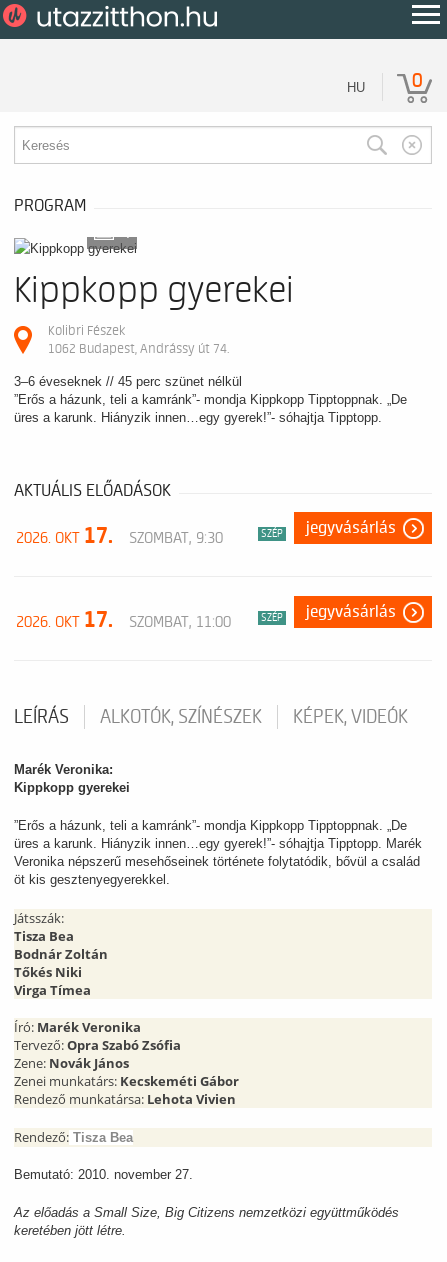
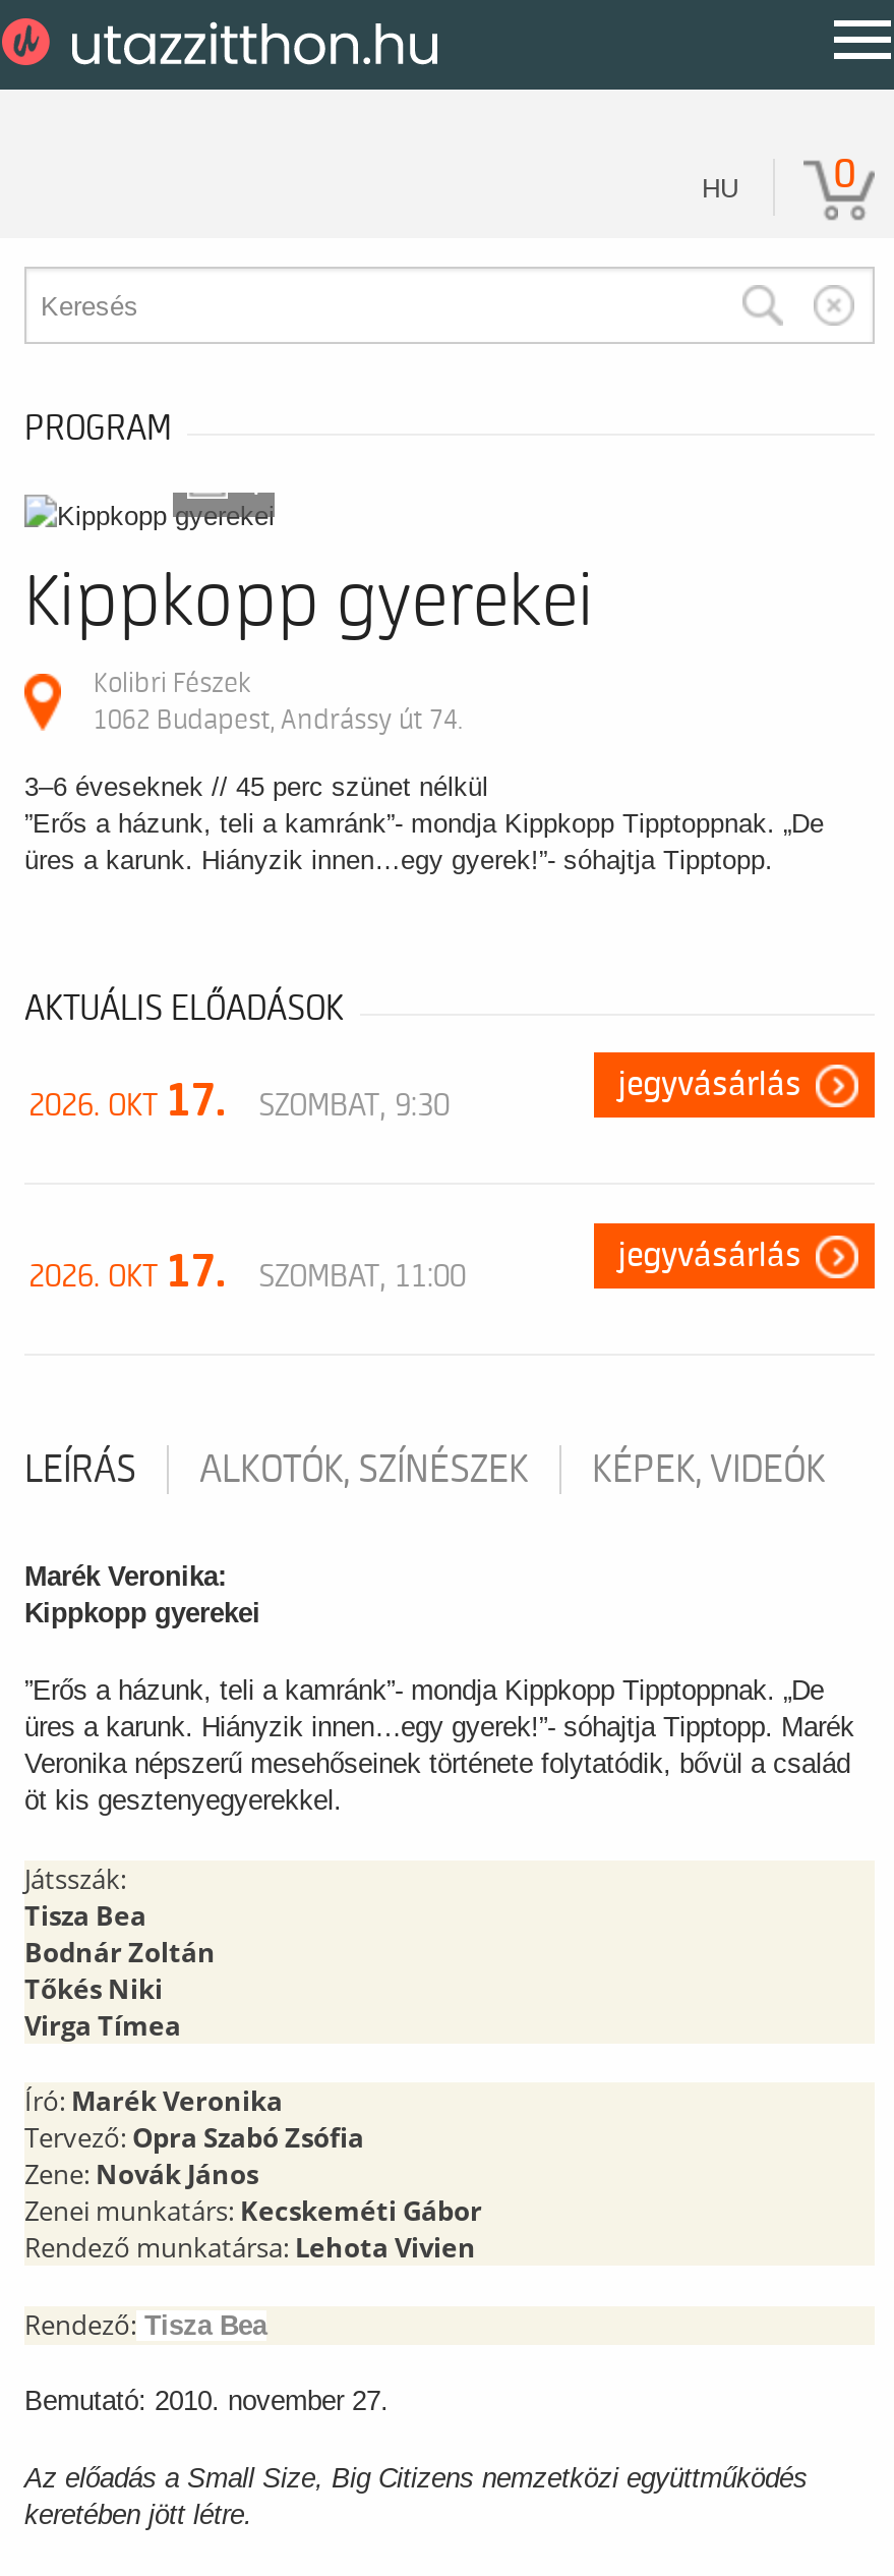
- SZÉP

- SZÉP
